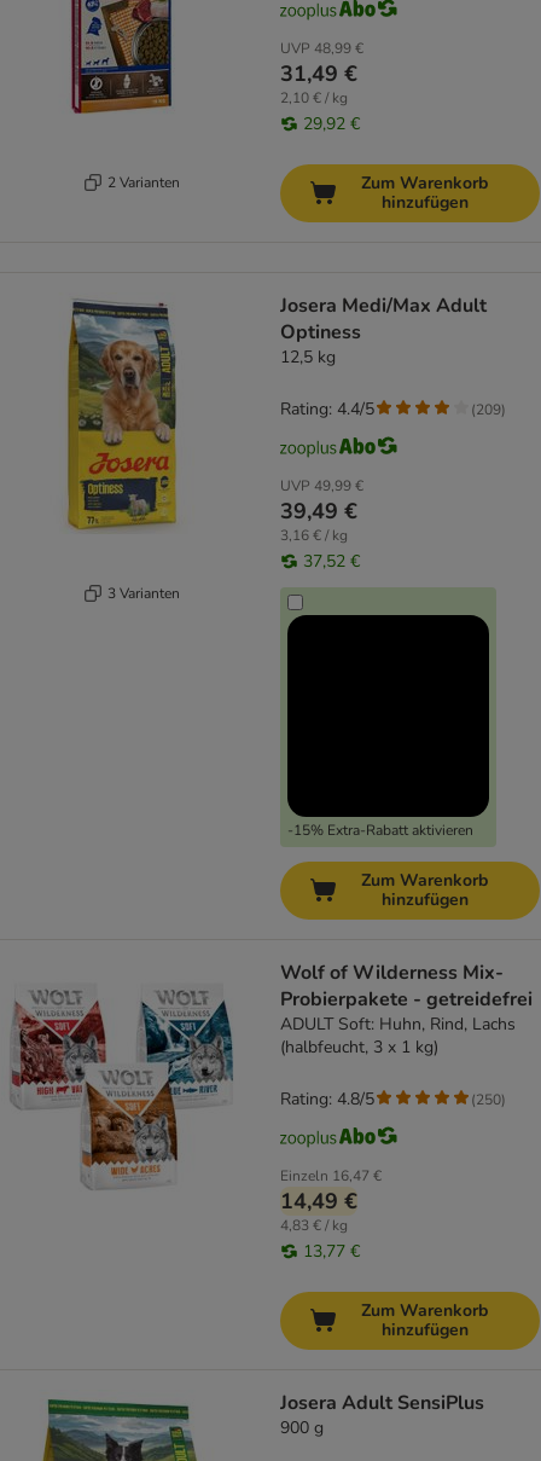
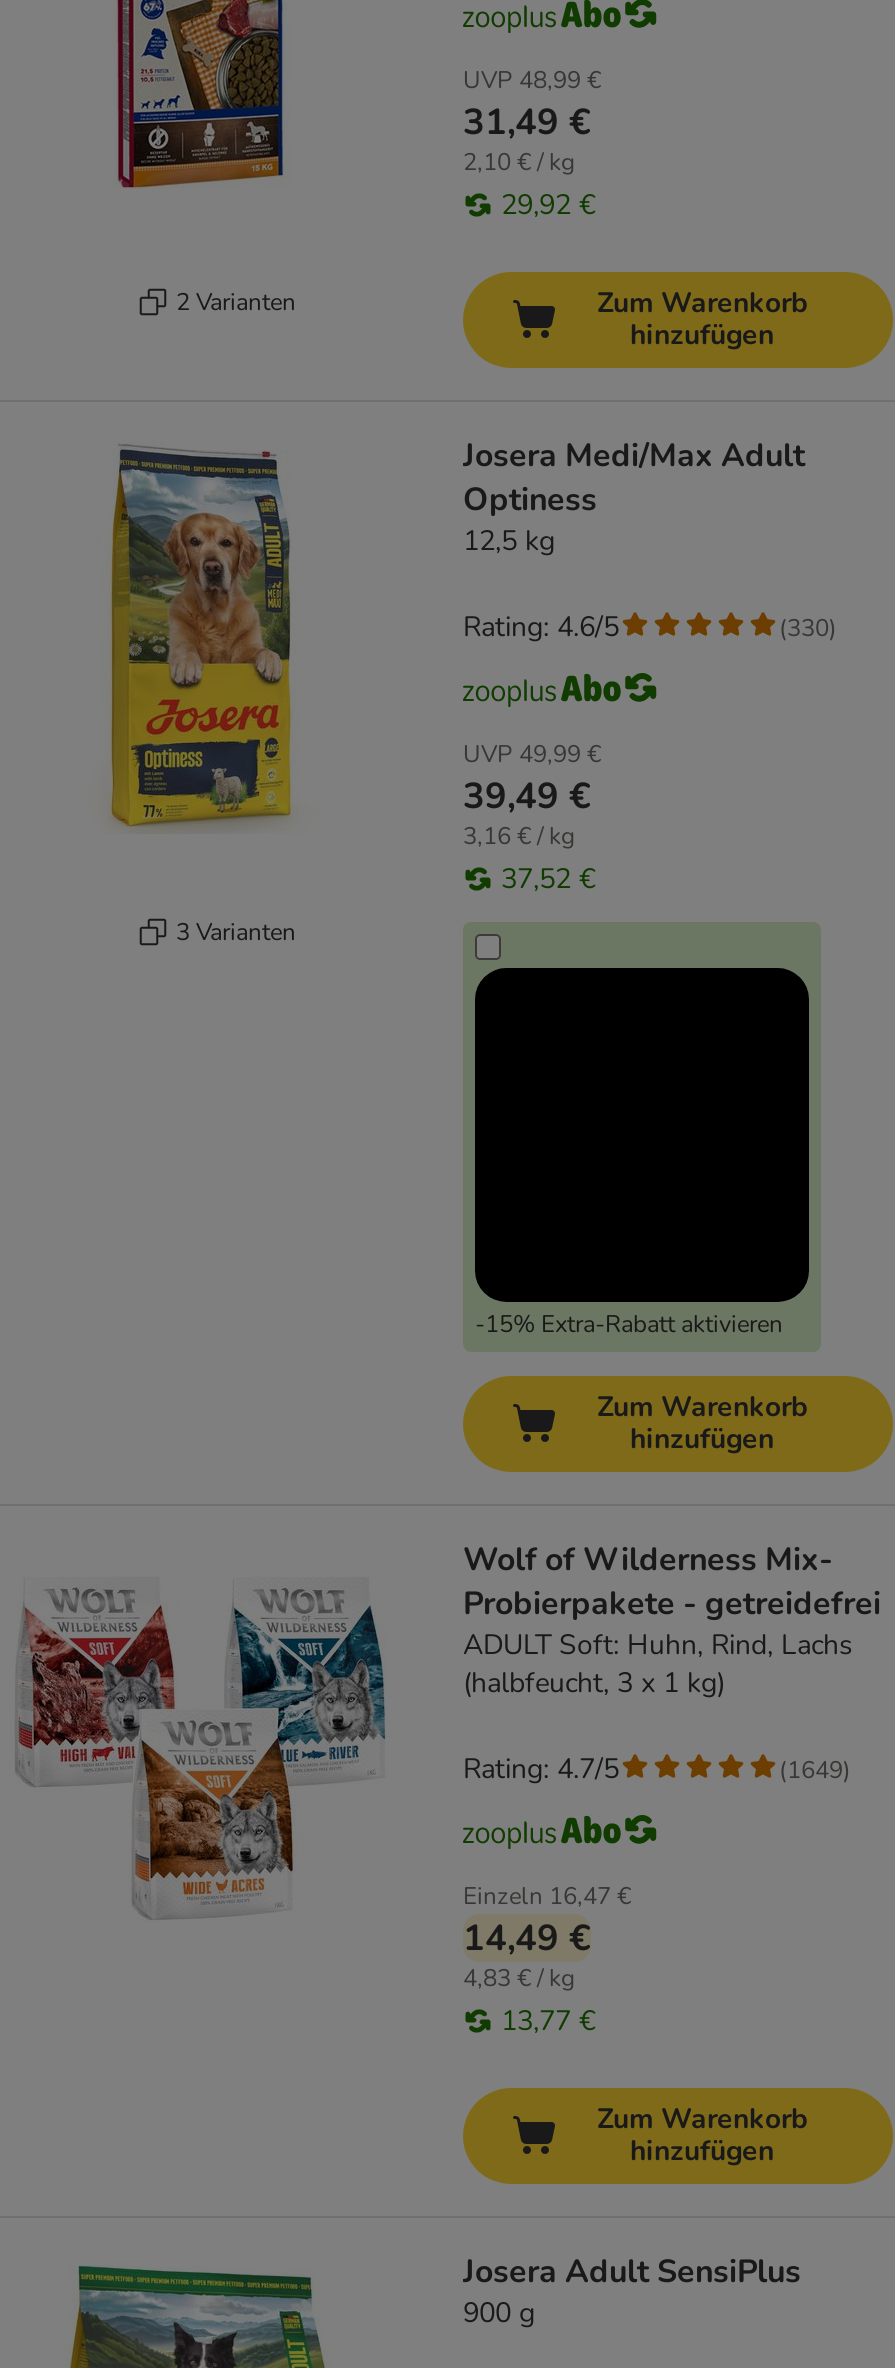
- Rating: 4.4/5
+ Rating: 4.6/5

- (209)
+ (330)

- Rating: 4.8/5
+ Rating: 4.7/5

- (250)
+ (1649)
